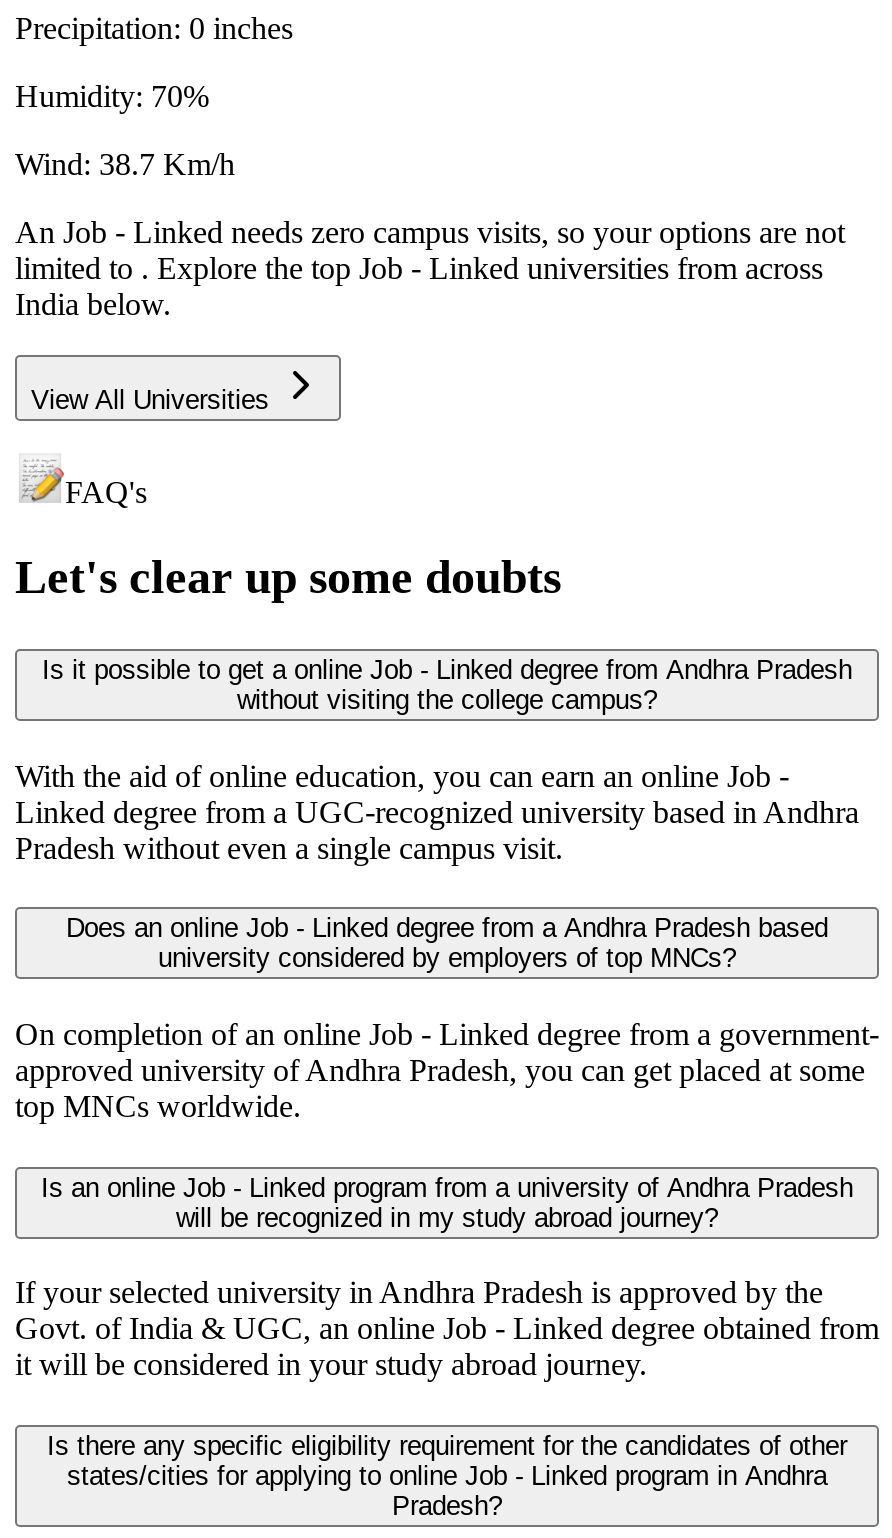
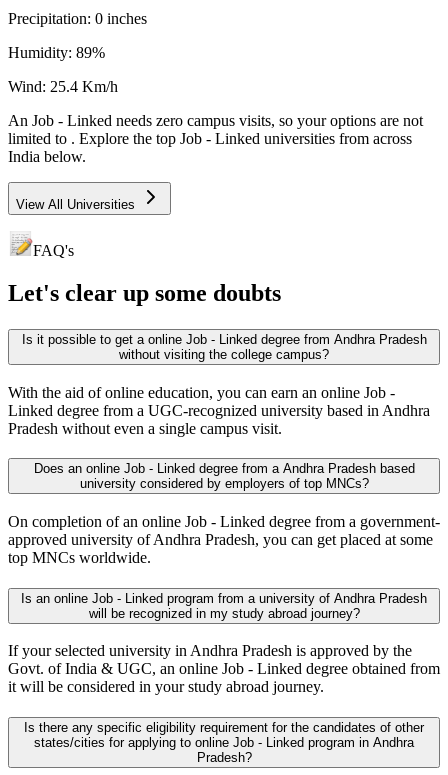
- Humidity: 70%
+ Humidity: 89%

- Wind: 38.7 Km/h
+ Wind: 25.4 Km/h
